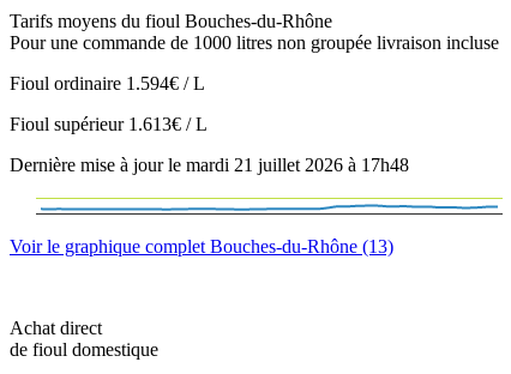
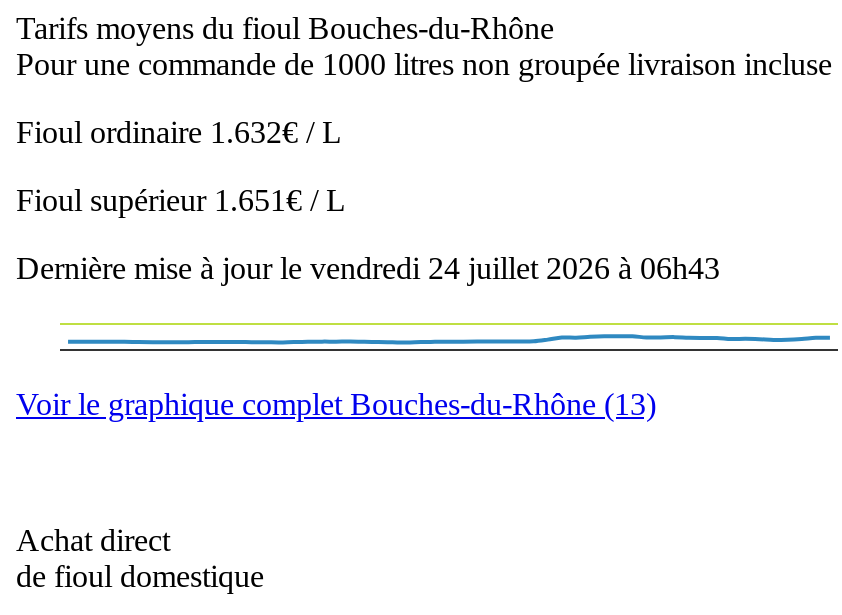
- Fioul ordinaire 1.594€ / L
+ Fioul ordinaire 1.632€ / L

- Fioul supérieur 1.613€ / L
+ Fioul supérieur 1.651€ / L

- Dernière mise à jour le mardi 21 juillet 2026 à 17h48
+ Dernière mise à jour le vendredi 24 juillet 2026 à 06h43
